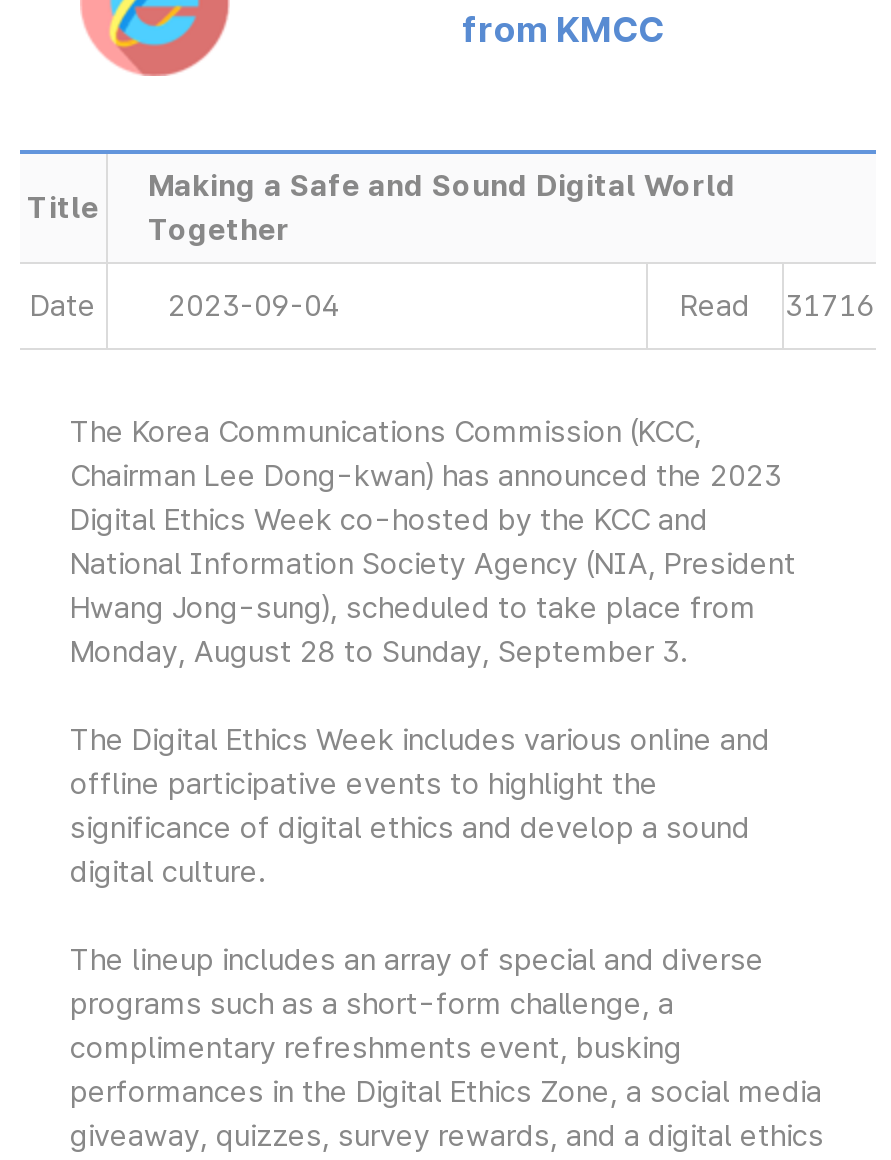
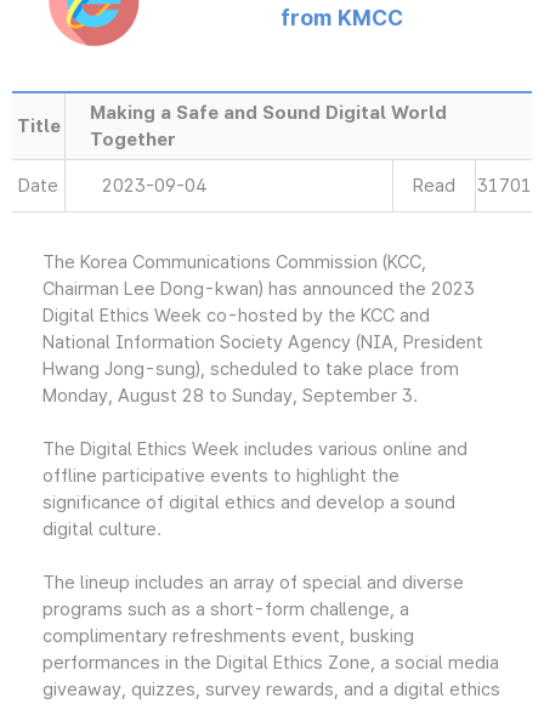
- Read 31716
+ Read 31701
